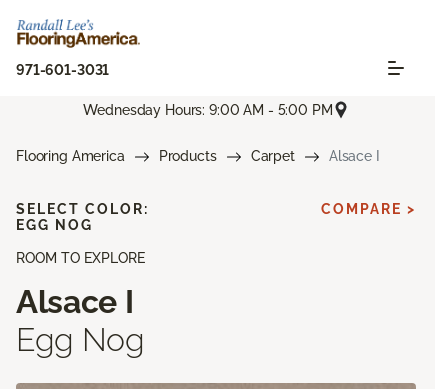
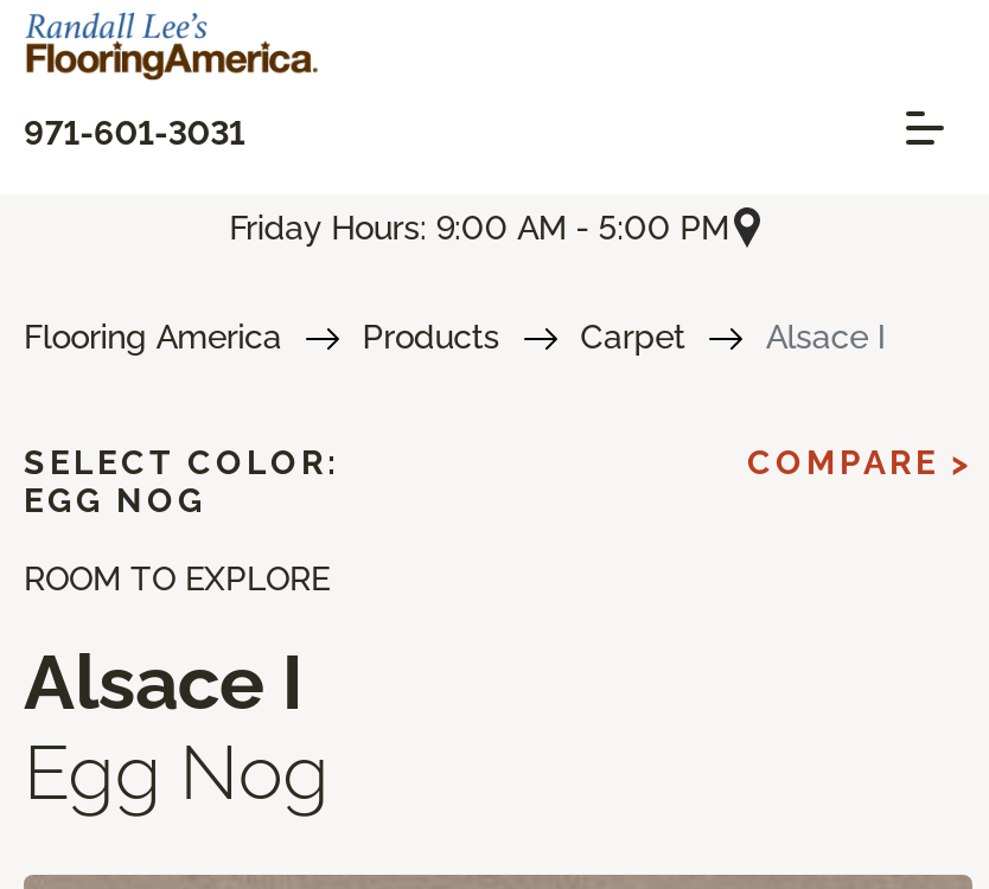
- Wednesday Hours: 9:00 AM - 5:00 PM
+ Friday Hours: 9:00 AM - 5:00 PM
